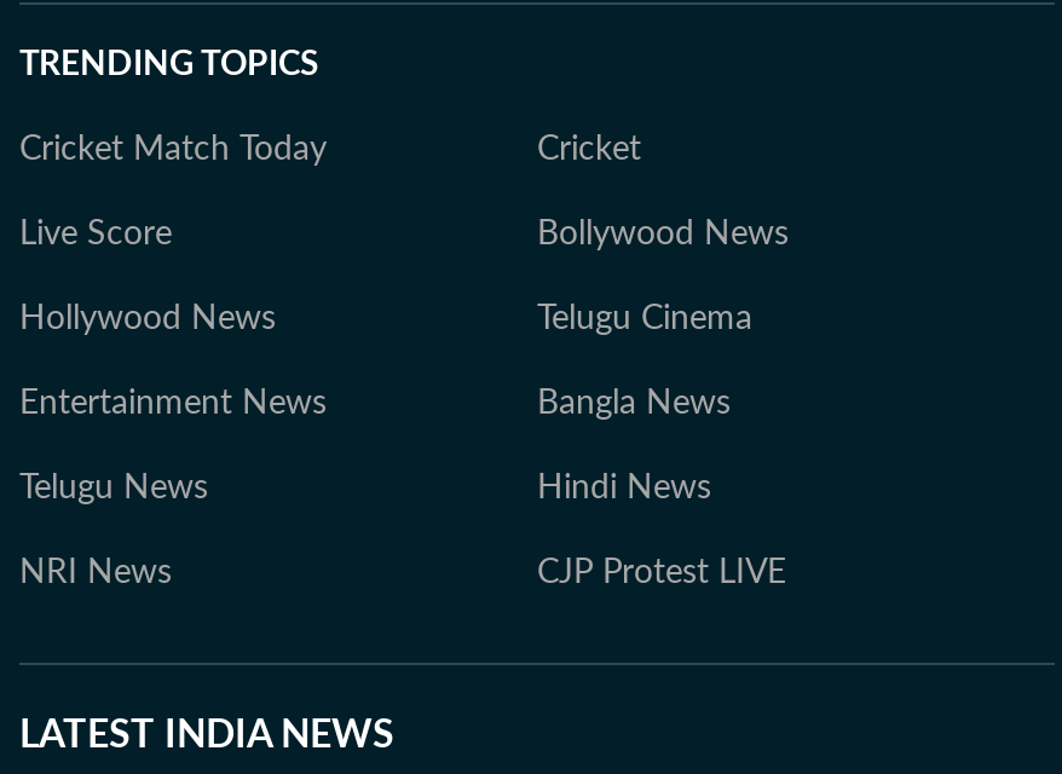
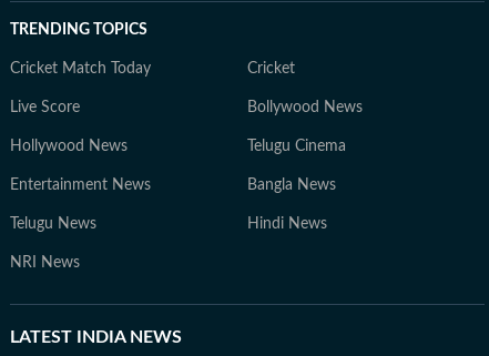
- CJP Protest LIVE
